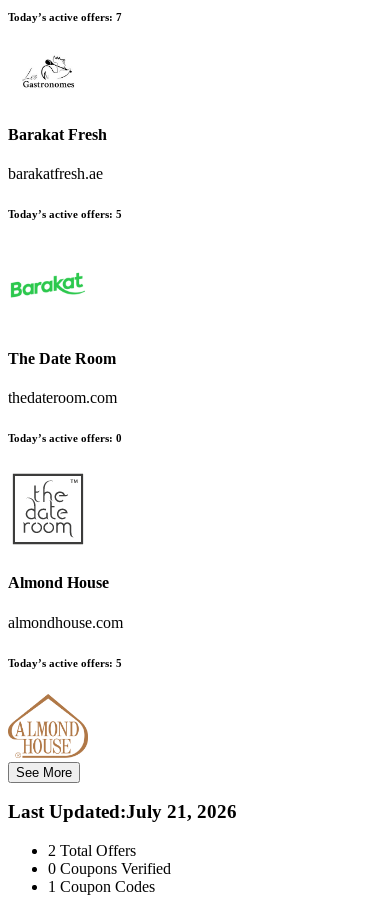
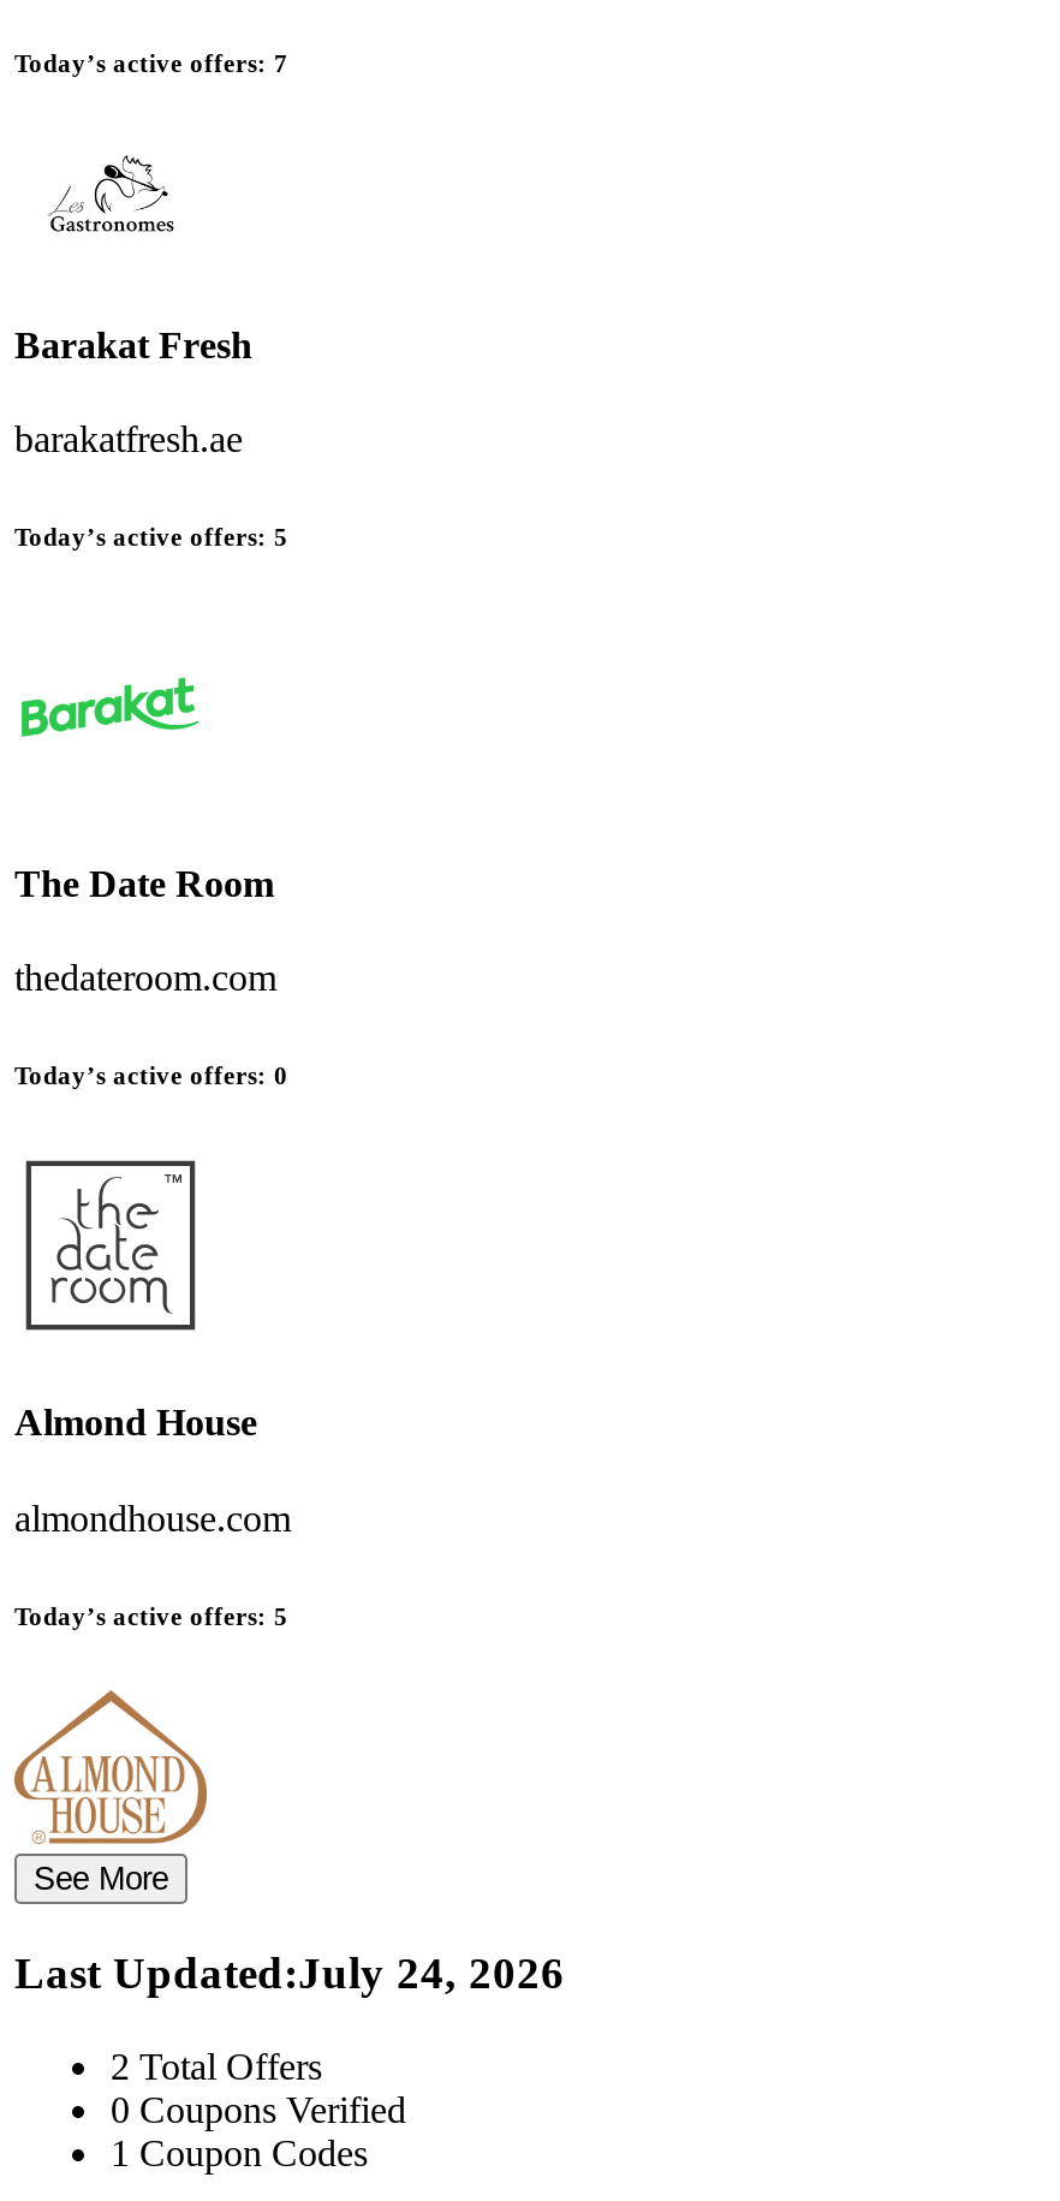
- Last Updated:July 21, 2026
+ Last Updated:July 24, 2026
